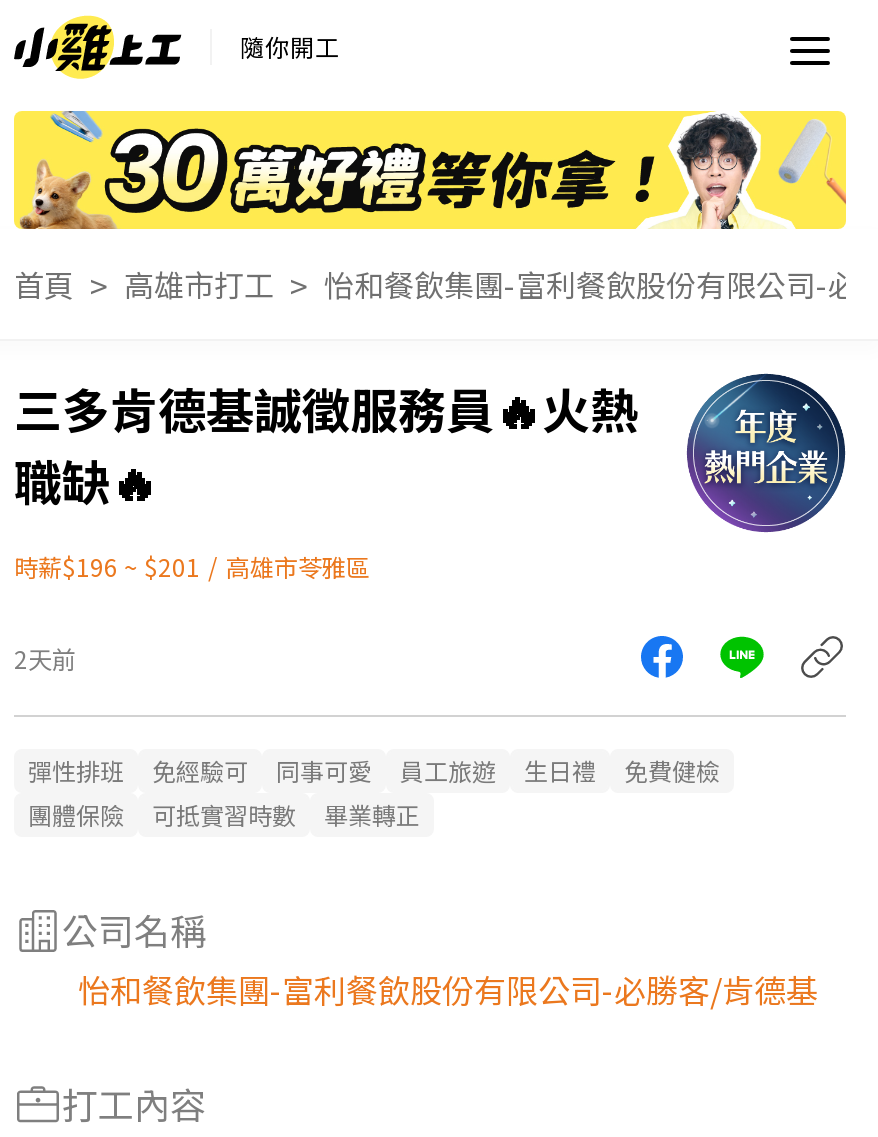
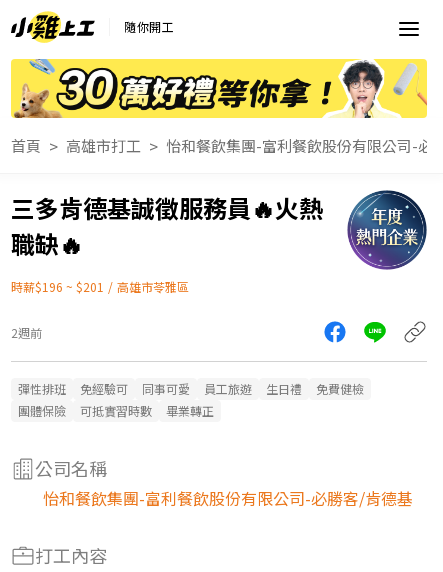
- 2天前
+ 2週前
